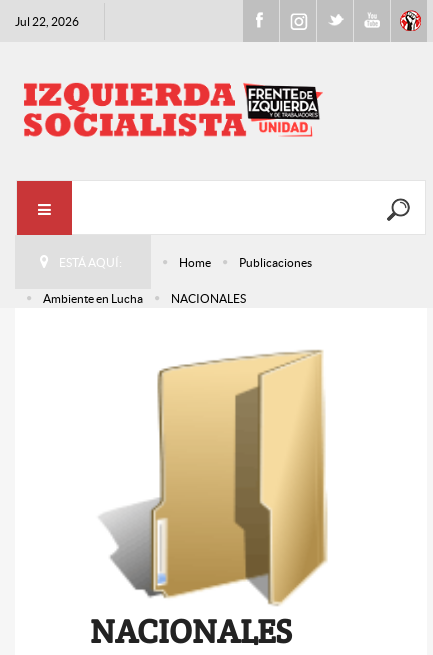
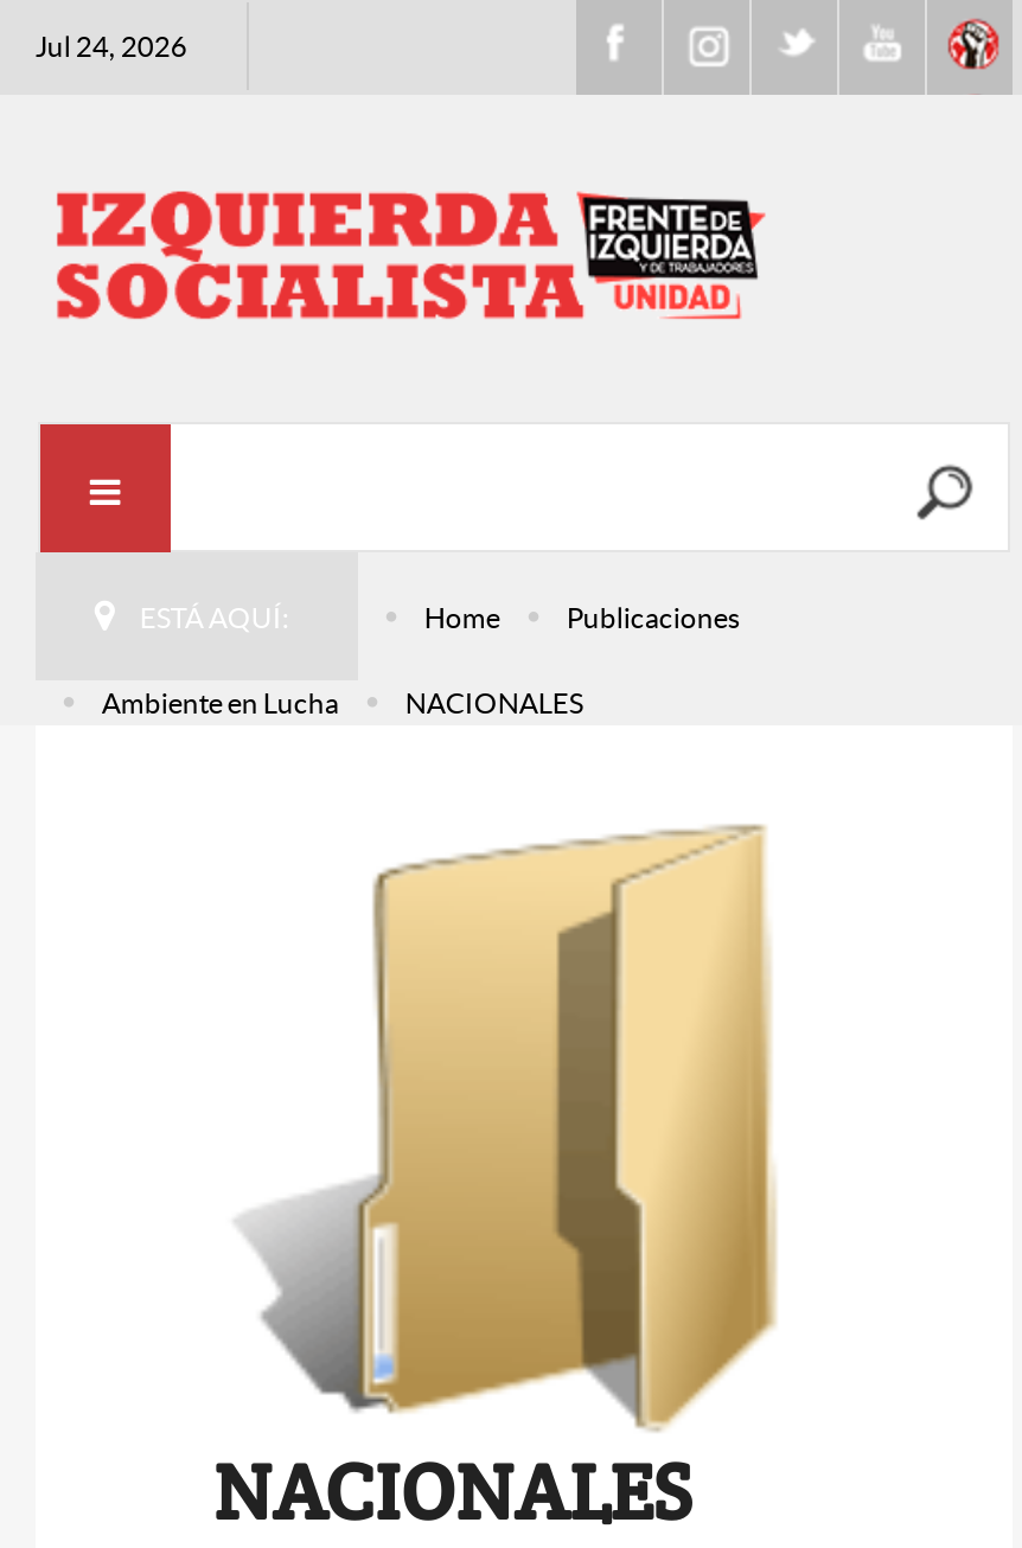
- Jul 22, 2026
+ Jul 24, 2026
